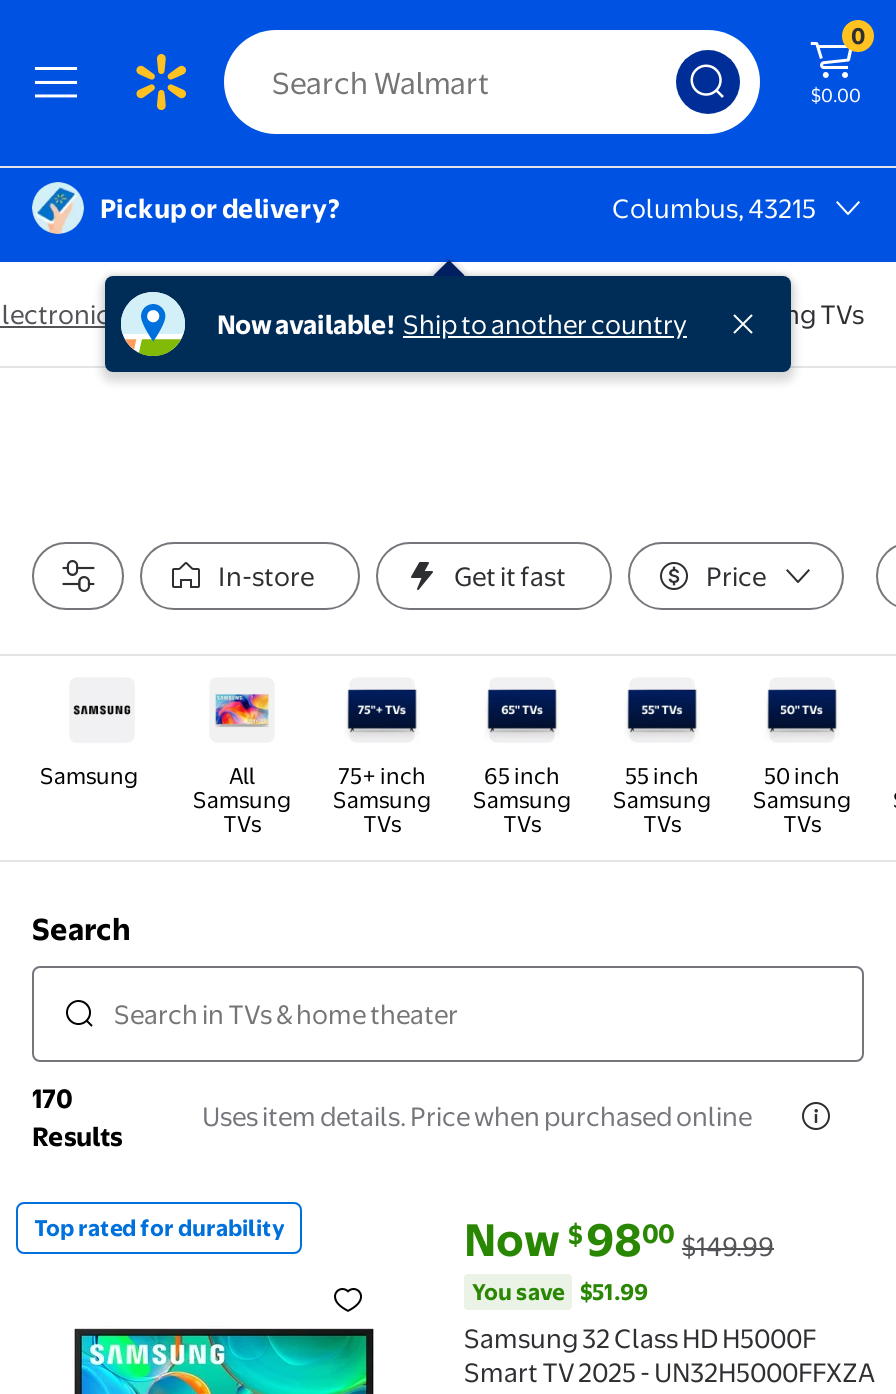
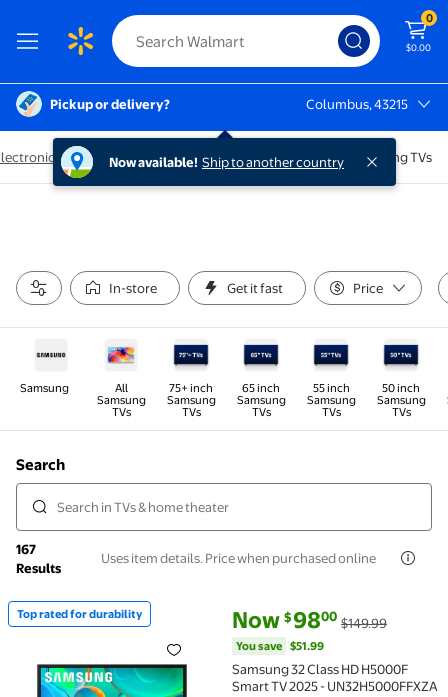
- 170
+ 167
